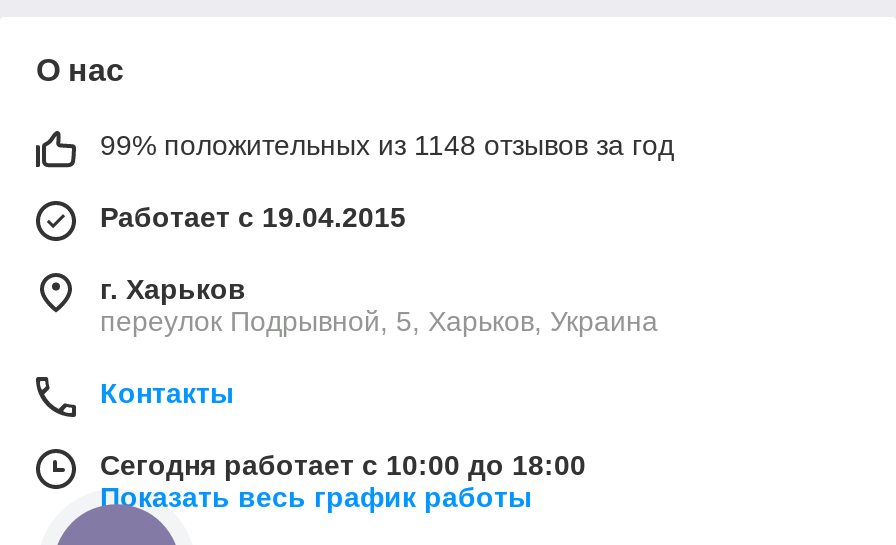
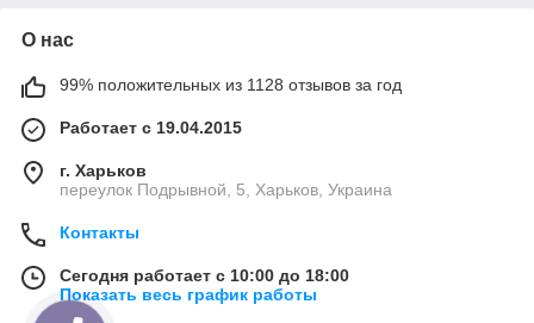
- 99% положительных из 1148 отзывов за год
+ 99% положительных из 1128 отзывов за год
